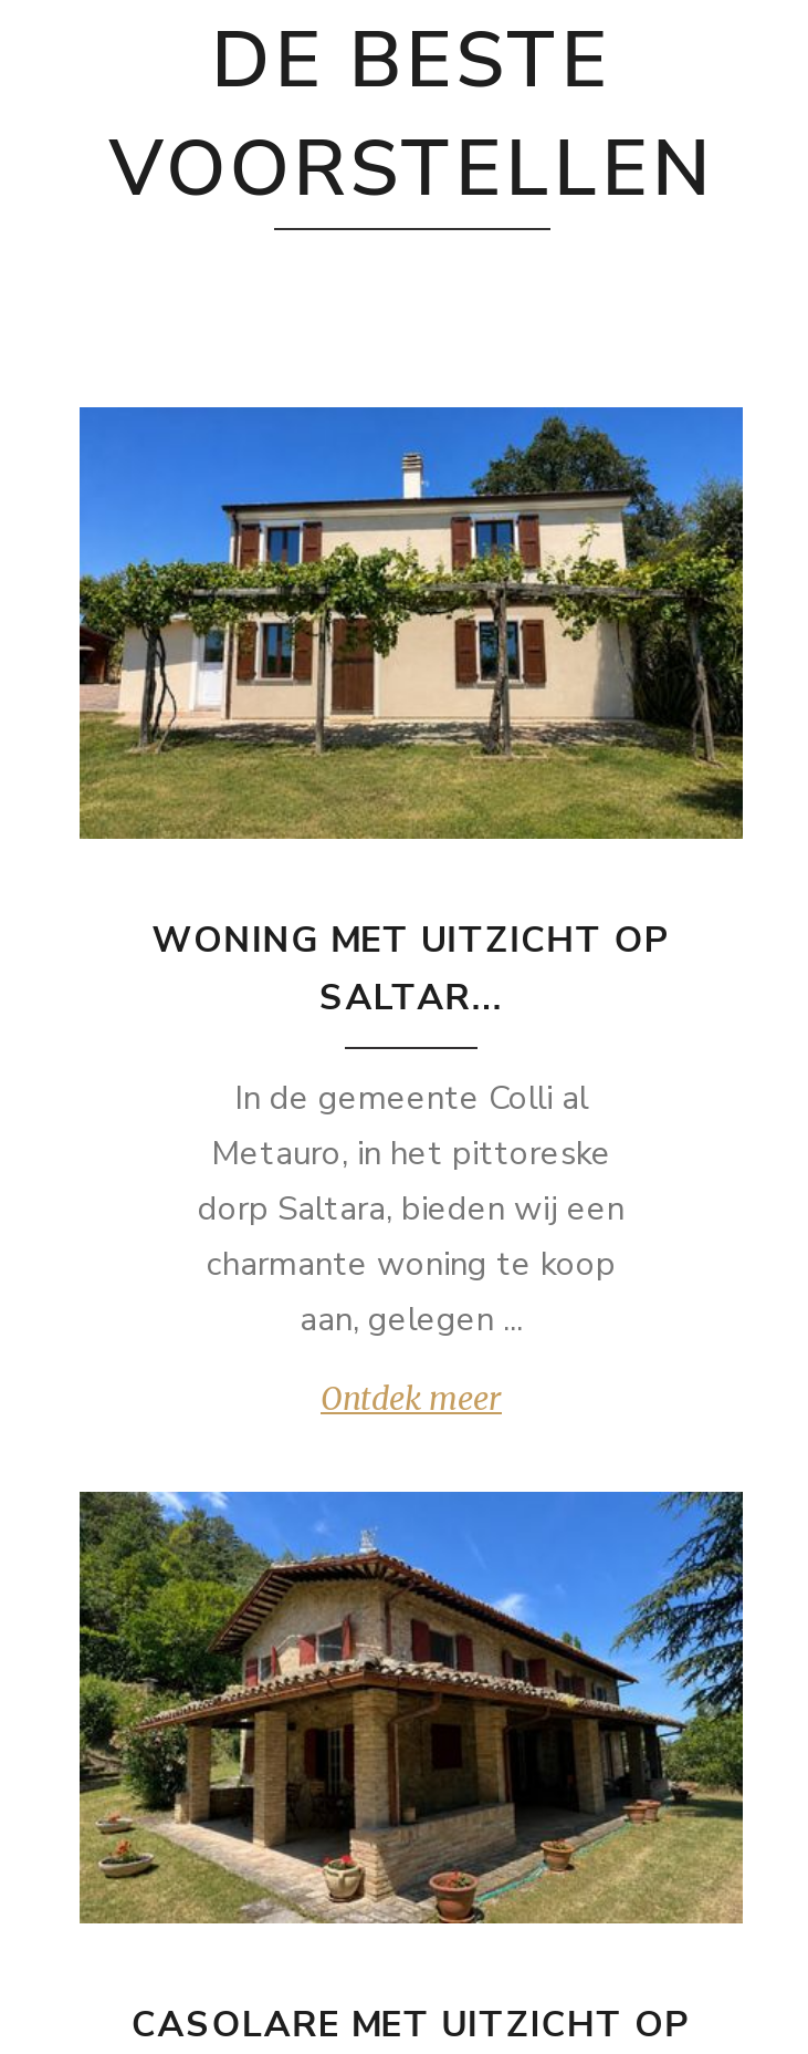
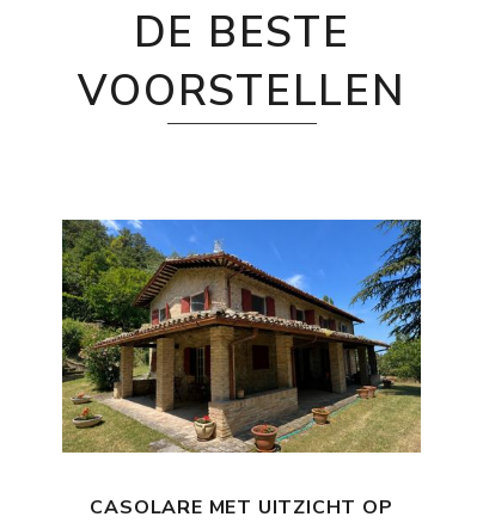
- [image]
- WONING MET UITZICHT OP
- SALTAR...
- In de gemeente Colli al
- Metauro, in het pittoreske
- dorp Saltara, bieden wij een
- charmante woning te koop
- aan, gelegen ...
- Ontdek meer
